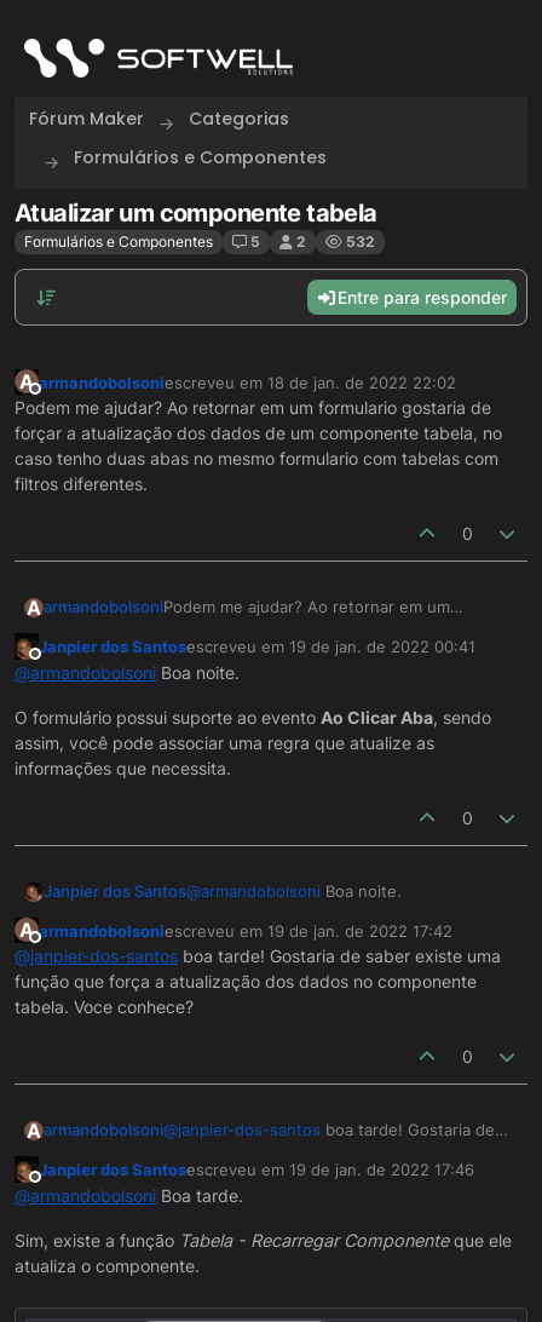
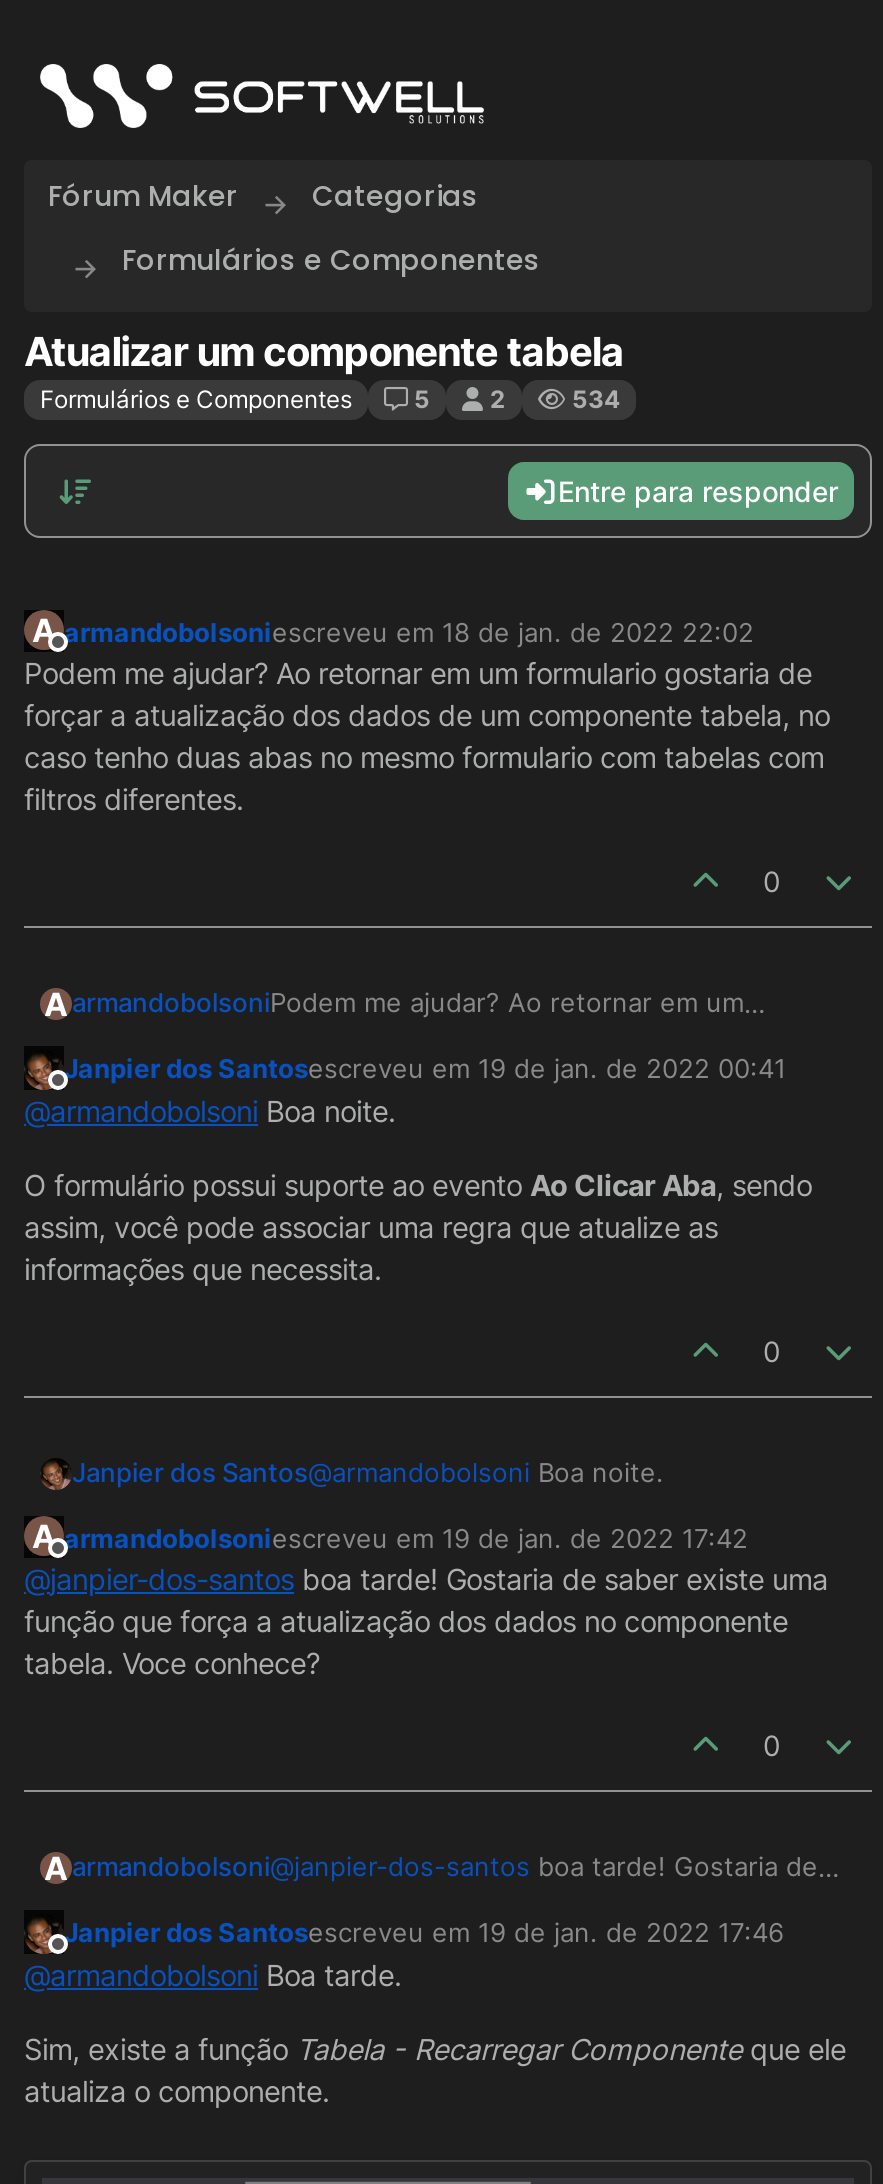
- 532
+ 534
